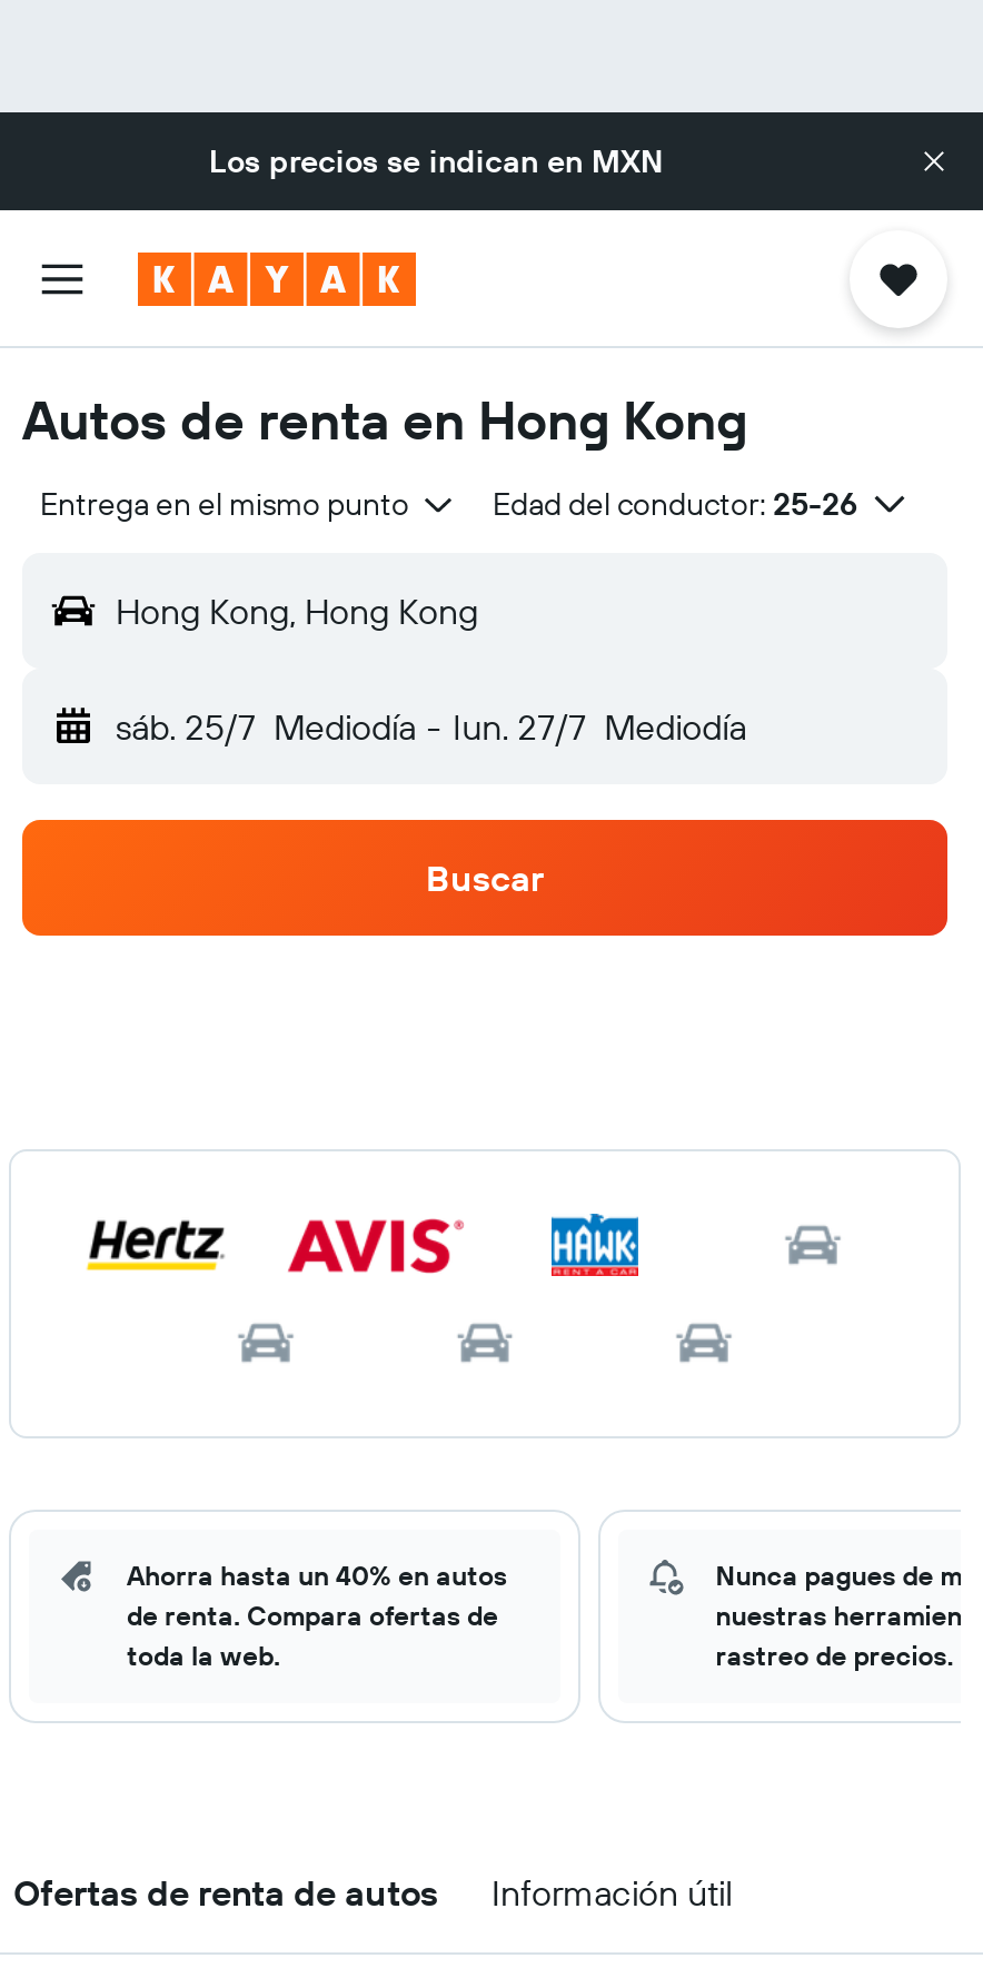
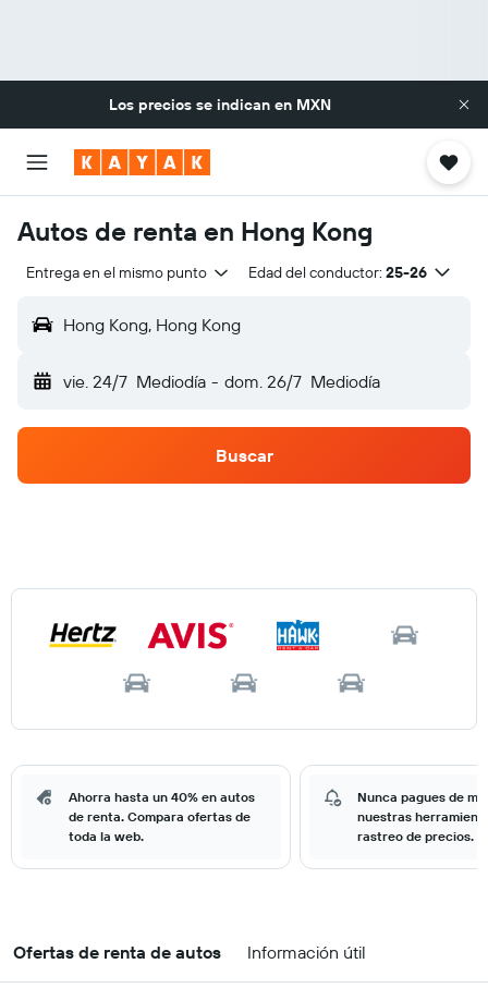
- sáb. 25/7 Mediodía - lun. 27/7 Mediodía
+ vie. 24/7 Mediodía - dom. 26/7 Mediodía
